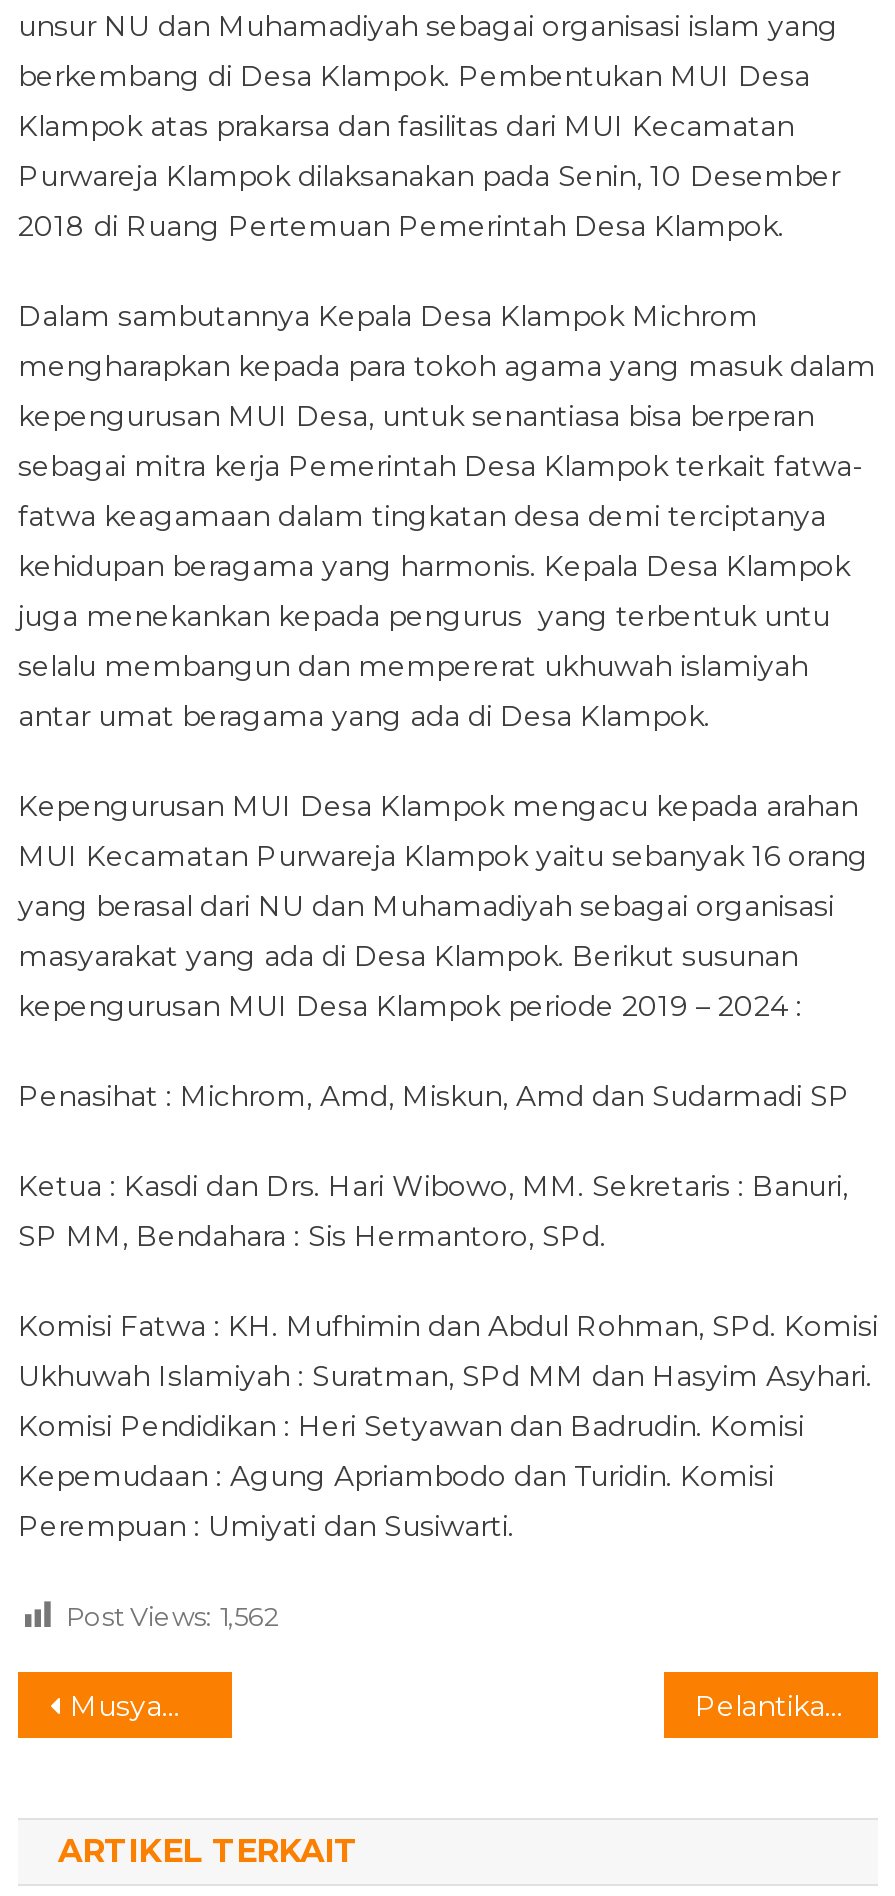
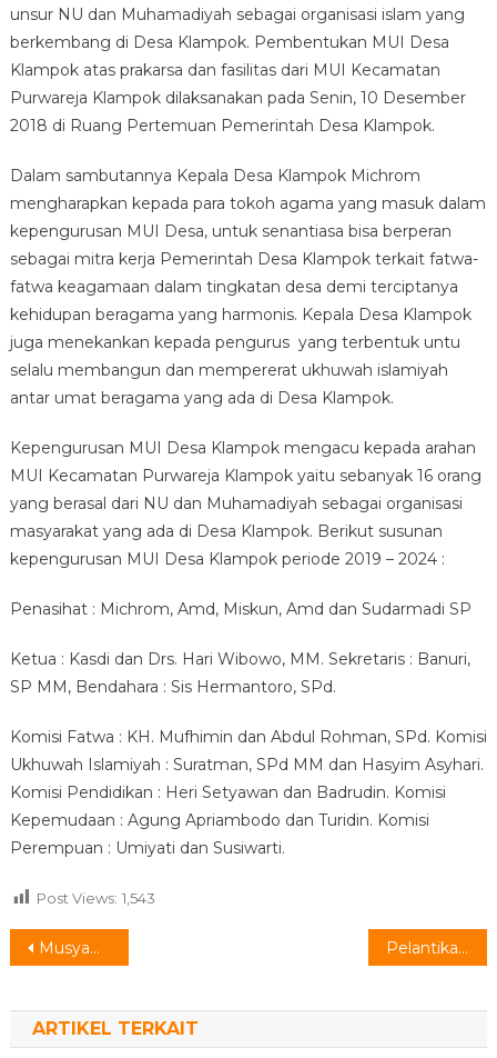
- Post Views: 1,562
+ Post Views: 1,543
